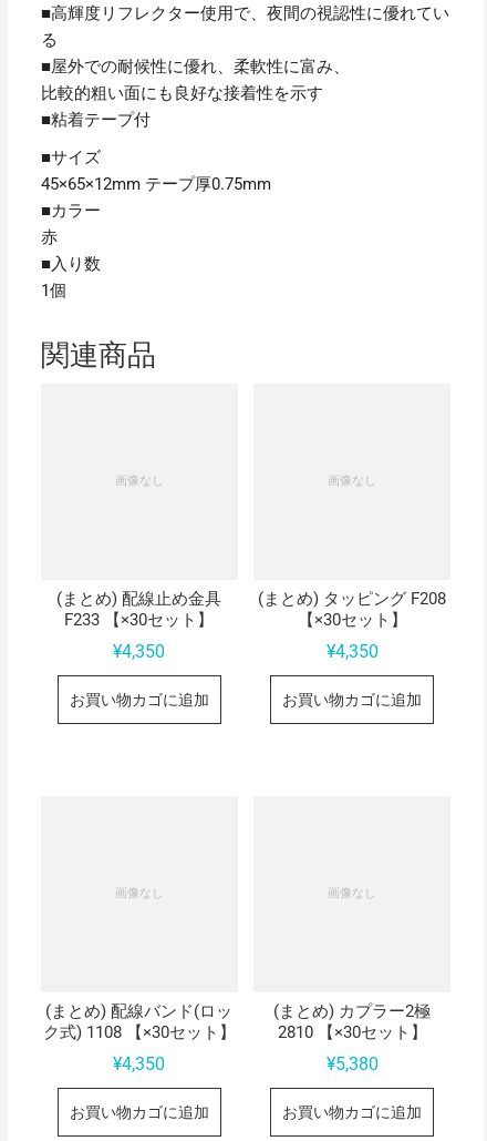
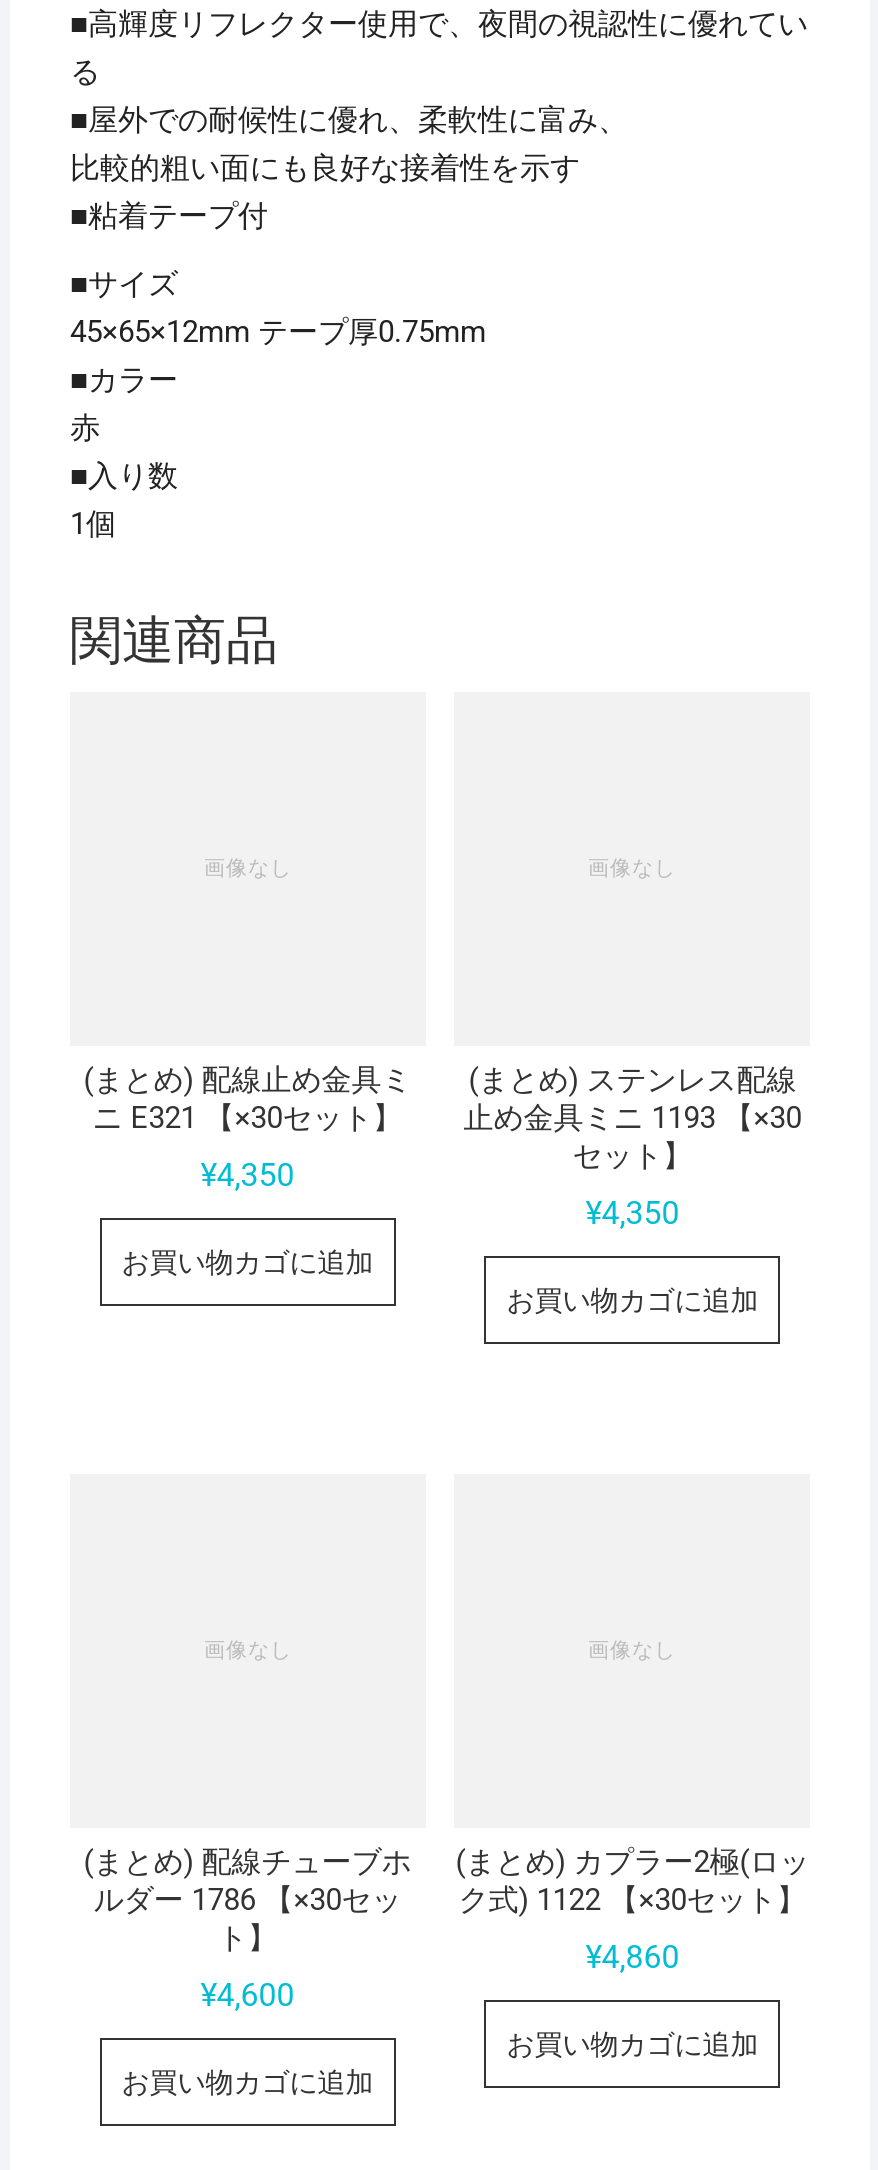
- (まとめ) 配線止め金具
- F233 【×30セット】
+ (まとめ) 配線止め金具ミ
+ ニ E321 【×30セット】

- (まとめ) タッピング F208
- 【×30セット】
+ (まとめ) ステンレス配線
+ 止め金具ミニ 1193 【×30
+ セット】

- (まとめ) 配線バンド(ロッ
- ク式) 1108 【×30セット】
+ (まとめ) 配線チューブホ
+ ルダー 1786 【×30セッ
+ ト】

- (まとめ) カプラー2極
- 2810 【×30セット】
+ (まとめ) カプラー2極(ロッ
+ ク式) 1122 【×30セット】

- ¥4,350
+ ¥4,600

- ¥5,380
+ ¥4,860
